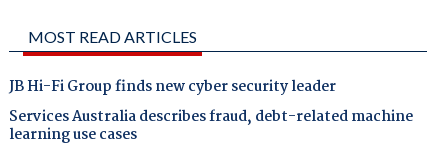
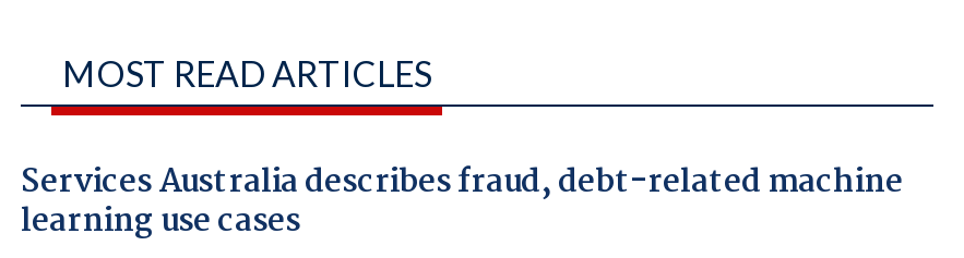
- JB Hi-Fi Group finds new cyber security leader
